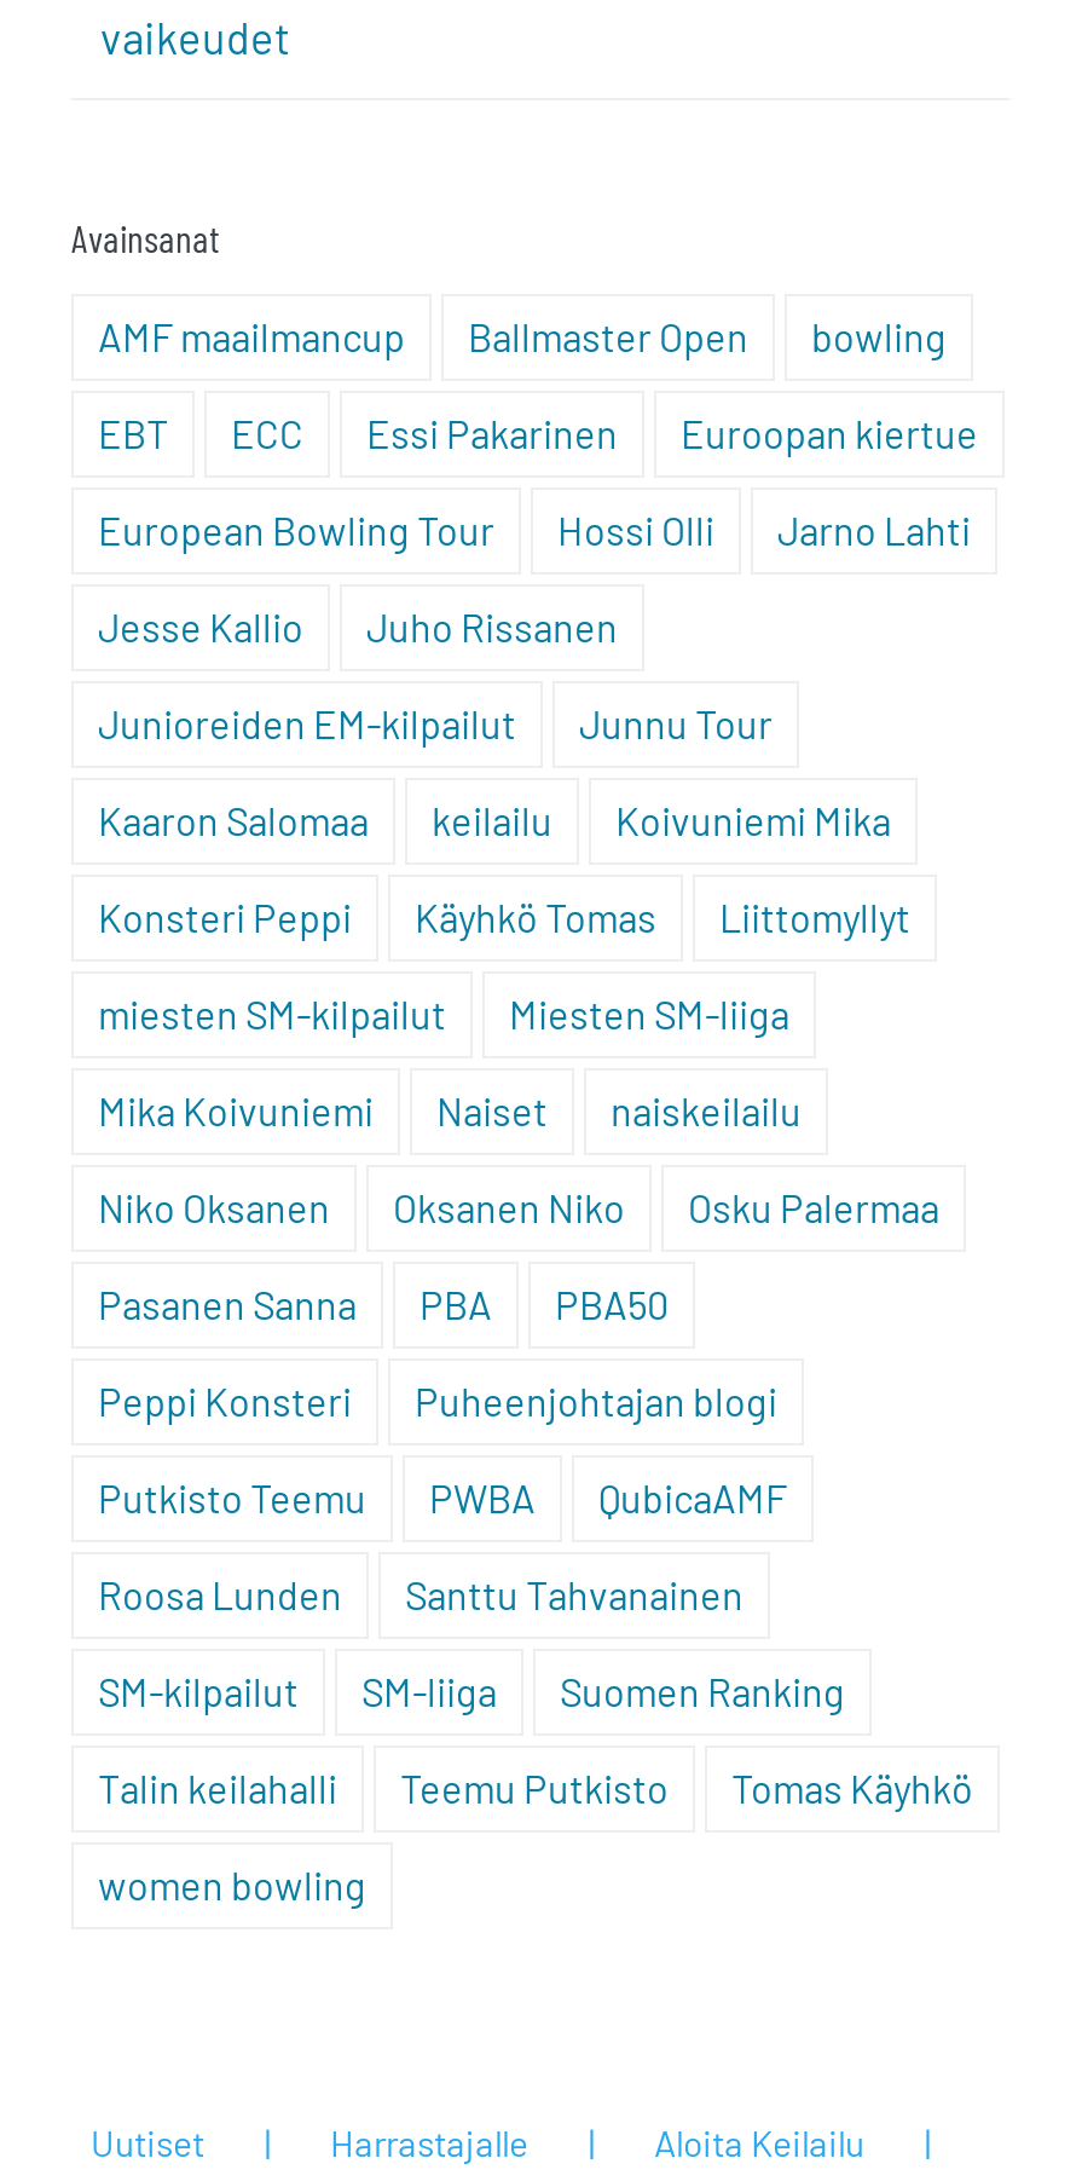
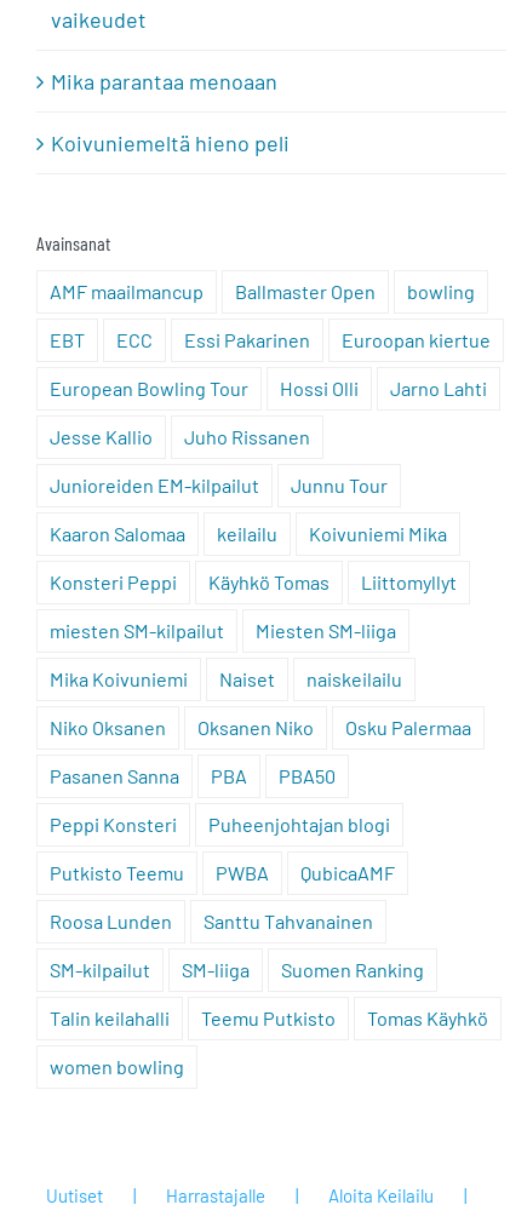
+ Mika parantaa menoaan
+ Koivuniemeltä hieno peli
